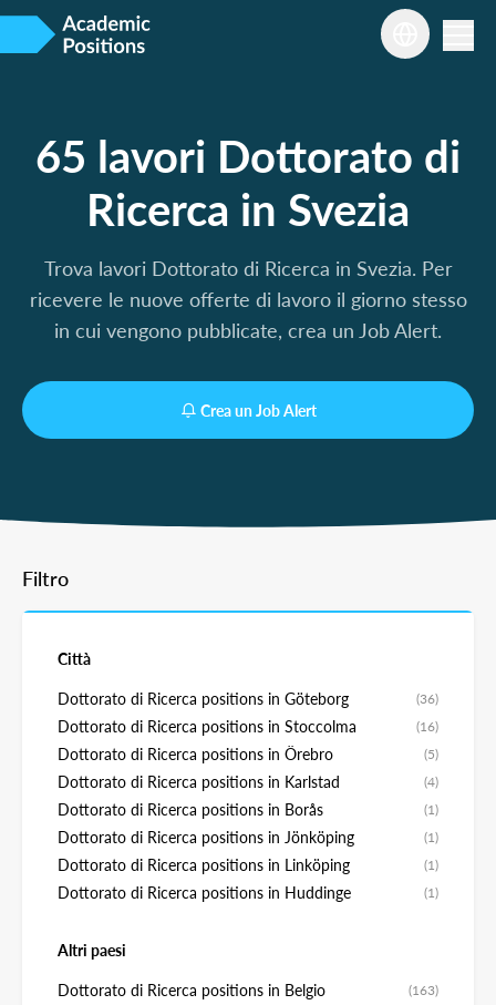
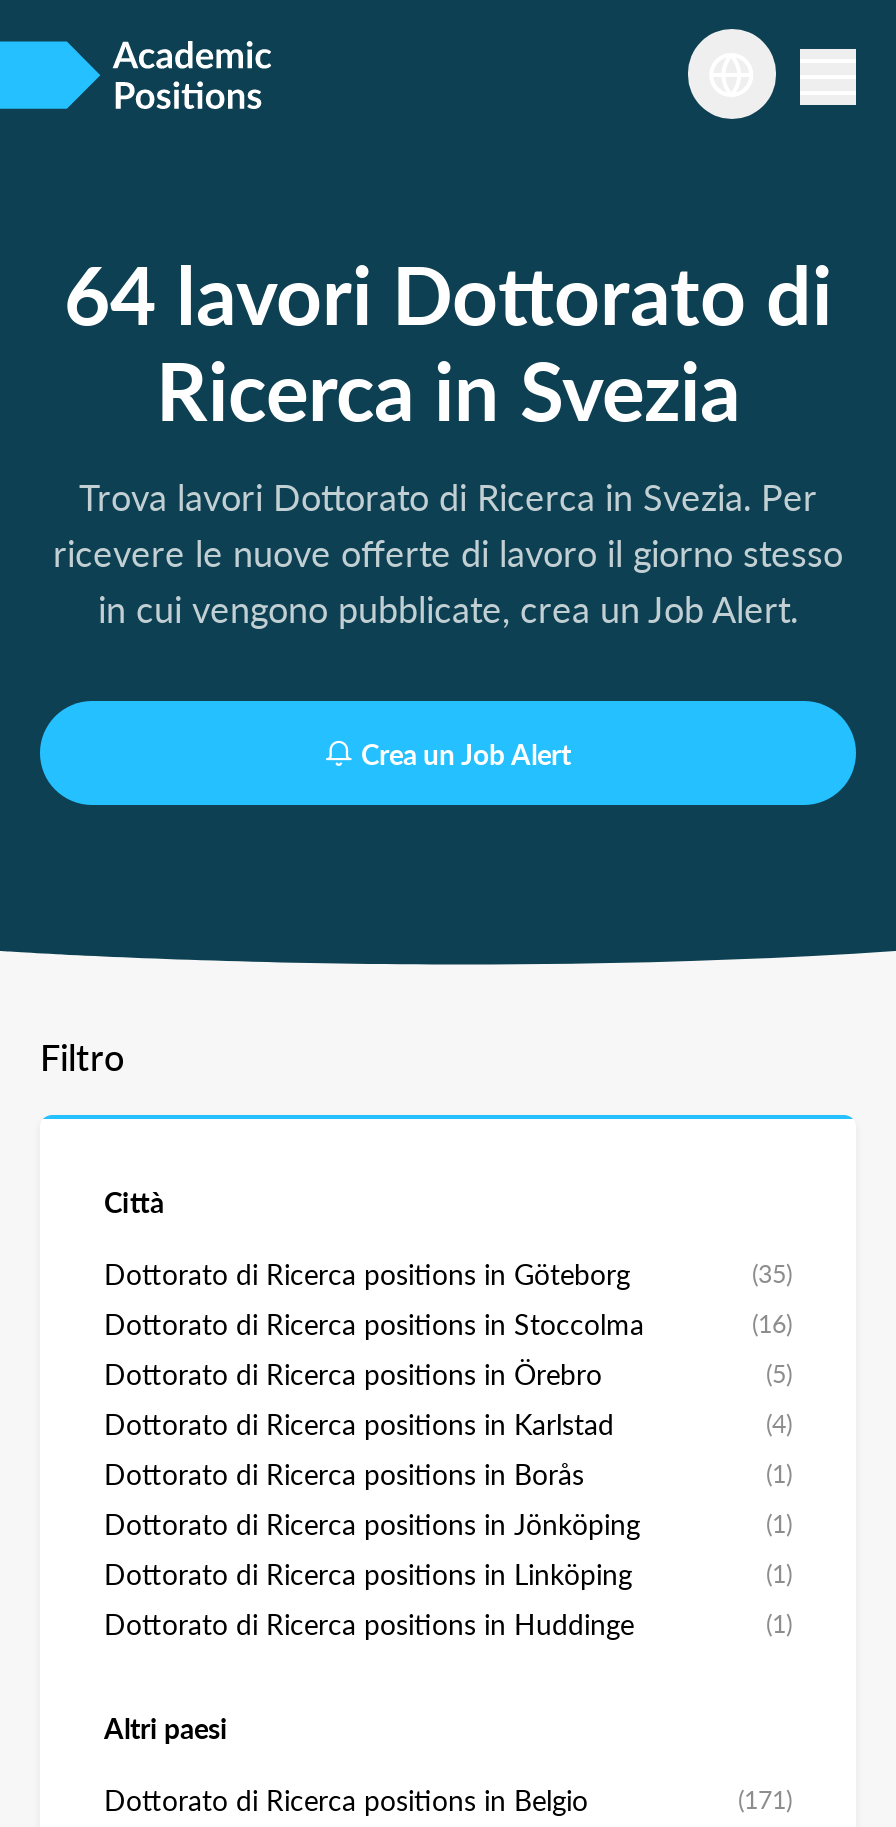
- 65 lavori Dottorato di
+ 64 lavori Dottorato di

- (36)
+ (35)

- (163)
+ (171)
